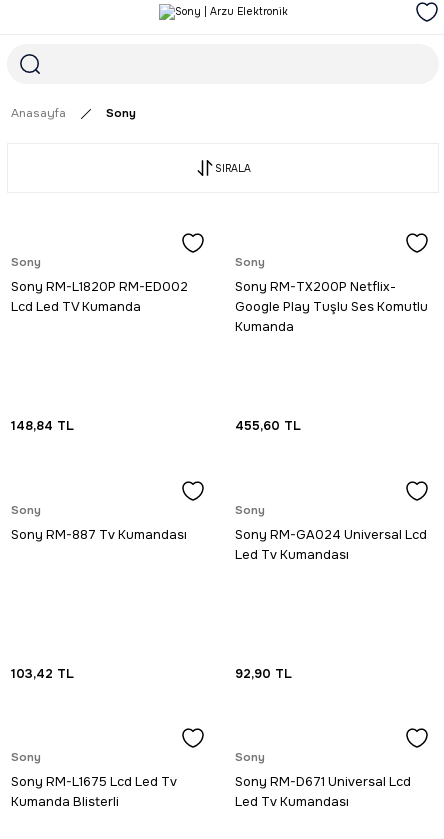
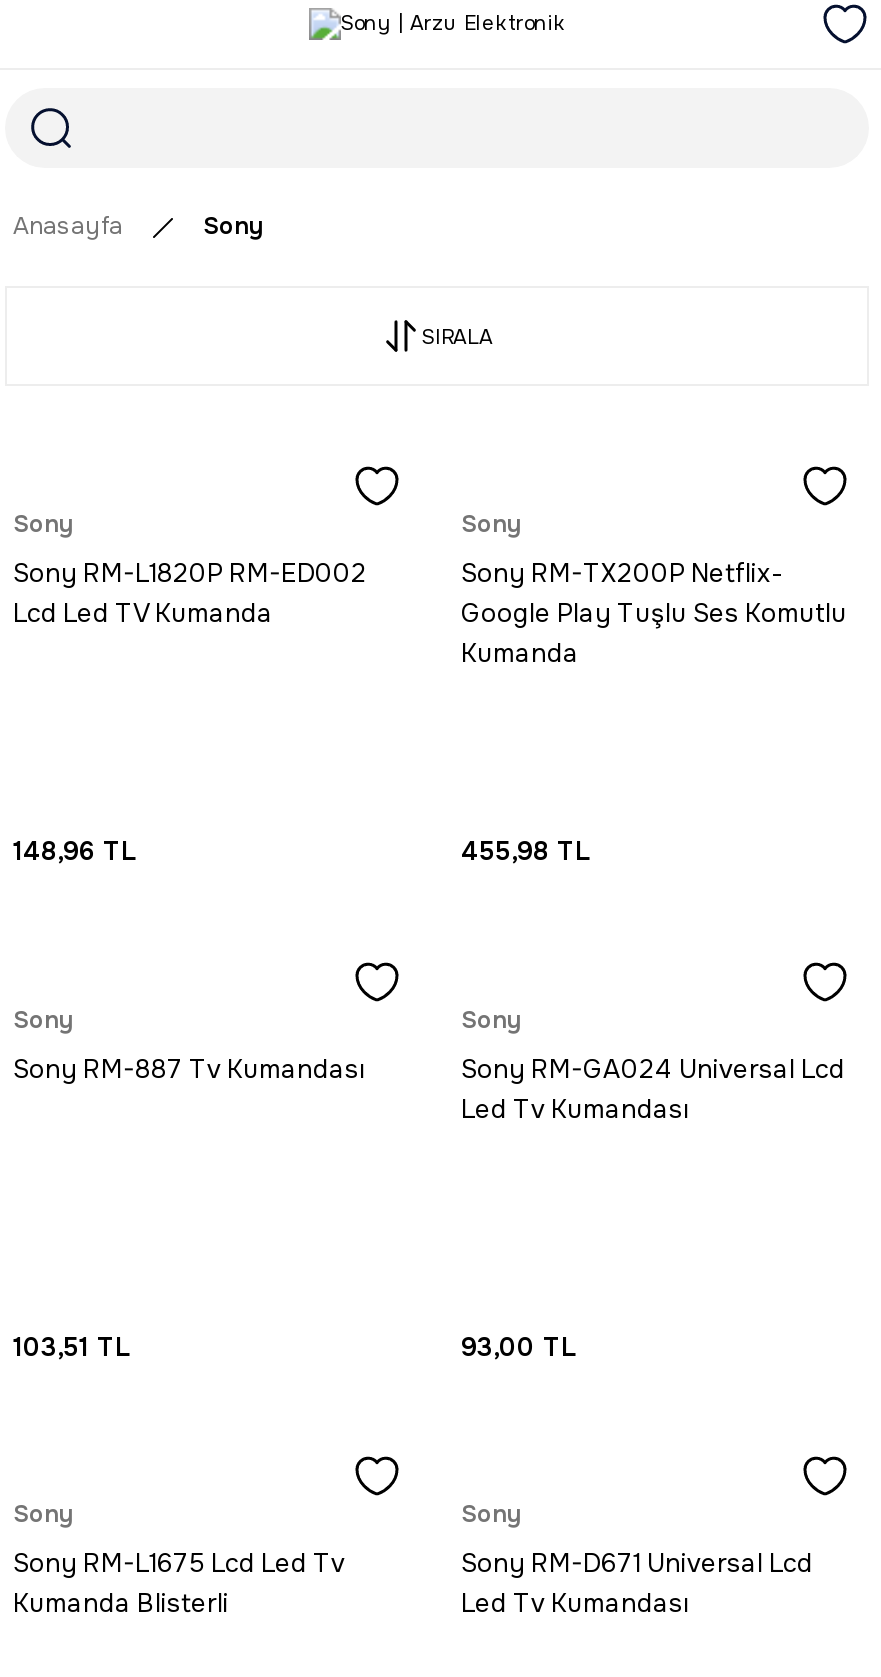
- 148,84 TL
+ 148,96 TL

- 455,60 TL
+ 455,98 TL

- 103,42 TL
+ 103,51 TL

- 92,90 TL
+ 93,00 TL
